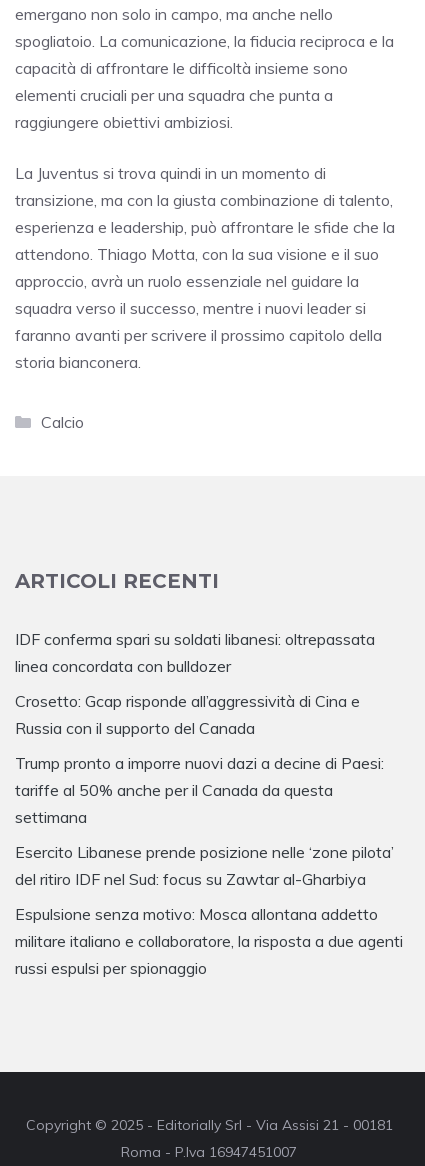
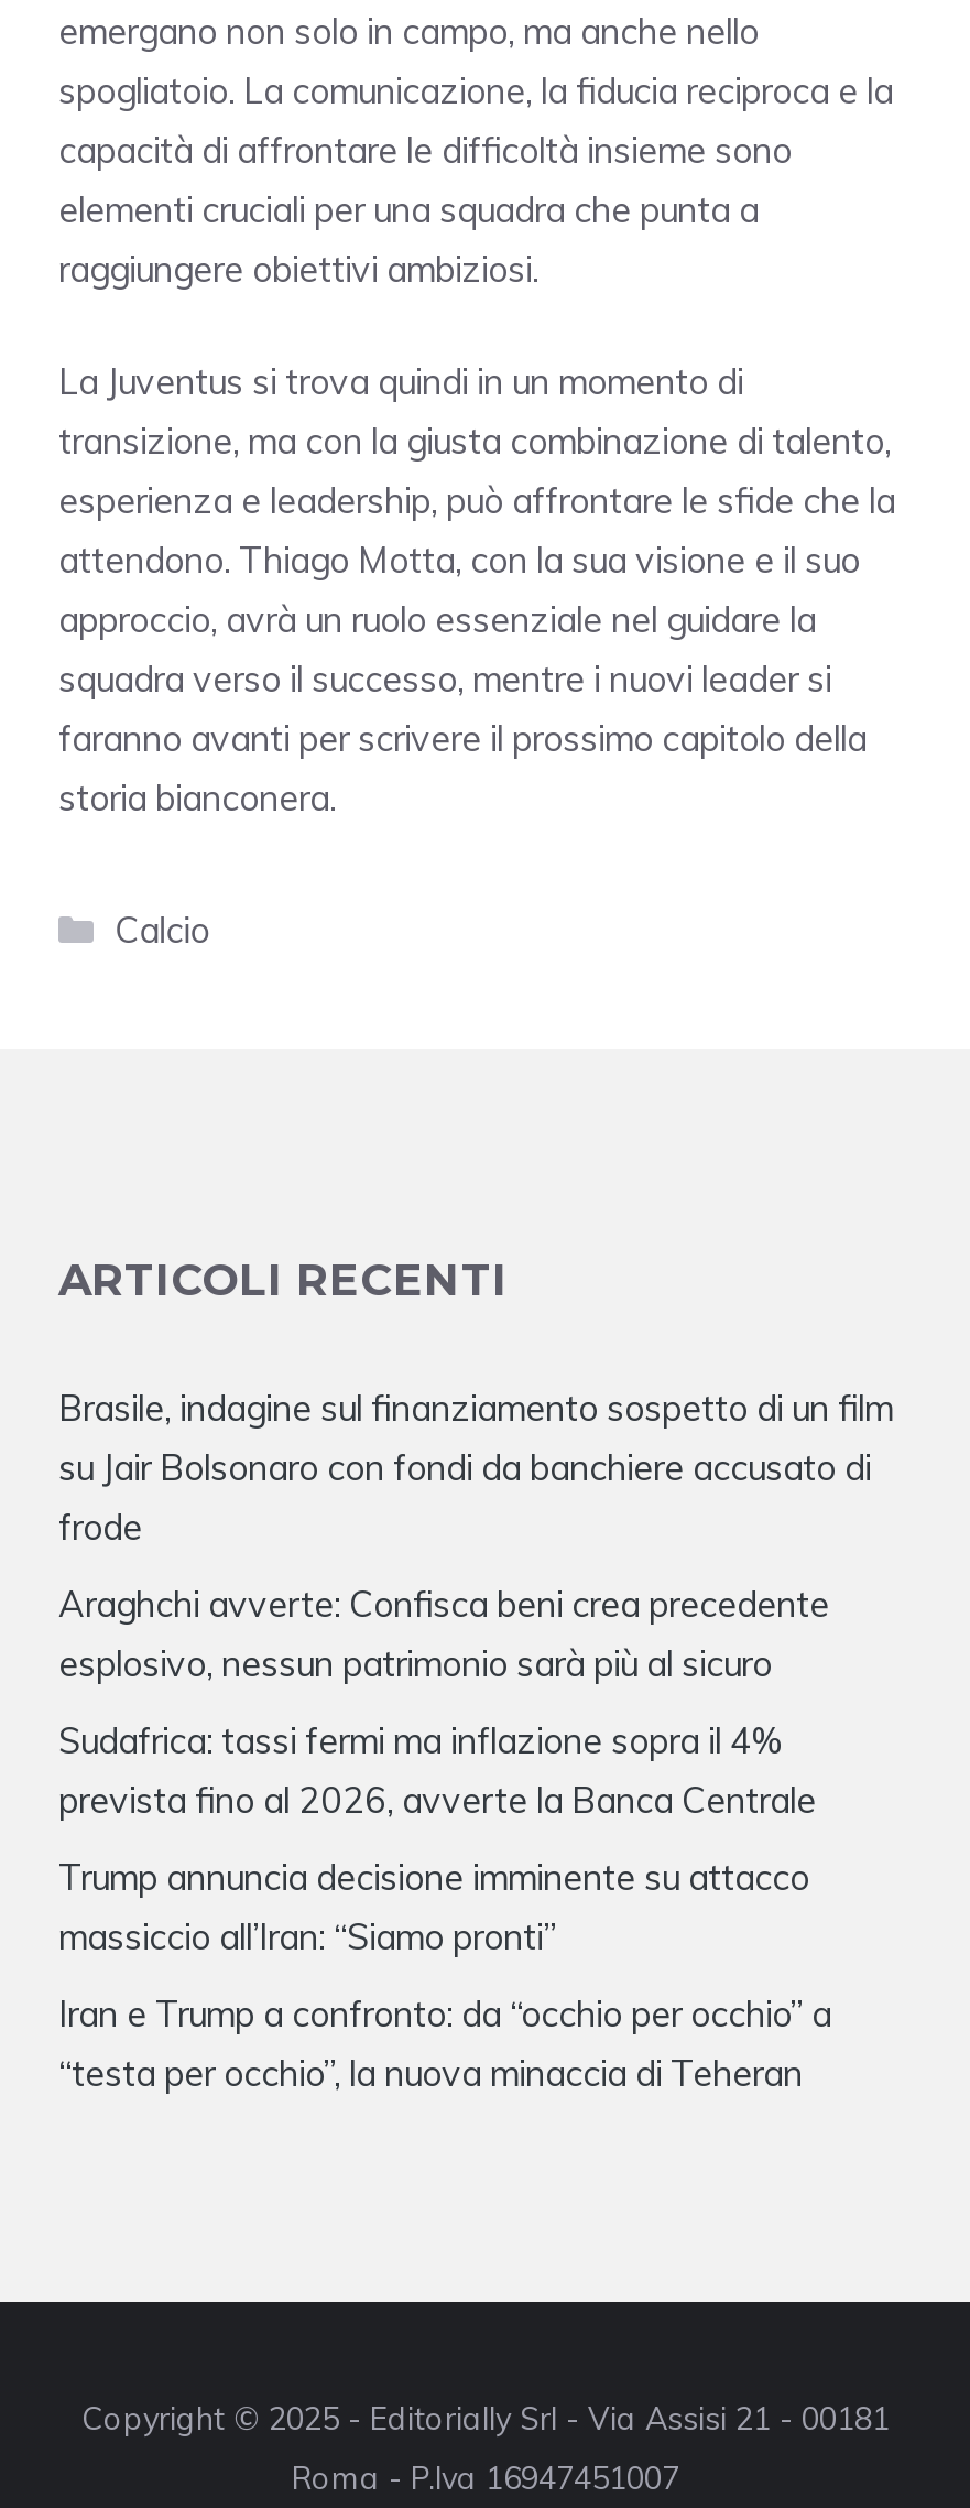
- IDF conferma spari su soldati libanesi: oltrepassata
- linea concordata con bulldozer
+ Brasile, indagine sul finanziamento sospetto di un film
+ su Jair Bolsonaro con fondi da banchiere accusato di
+ frode

- Crosetto: Gcap risponde all’aggressività di Cina e
- Russia con il supporto del Canada
+ Araghchi avverte: Confisca beni crea precedente
+ esplosivo, nessun patrimonio sarà più al sicuro

- Trump pronto a imporre nuovi dazi a decine di Paesi:
- tariffe al 50% anche per il Canada da questa
- settimana
+ Sudafrica: tassi fermi ma inflazione sopra il 4%
+ prevista fino al 2026, avverte la Banca Centrale

- Esercito Libanese prende posizione nelle ‘zone pilota’
- del ritiro IDF nel Sud: focus su Zawtar al-Gharbiya
+ Trump annuncia decisione imminente su attacco
+ massiccio all’Iran: “Siamo pronti”

- Espulsione senza motivo: Mosca allontana addetto
- militare italiano e collaboratore, la risposta a due agenti
- russi espulsi per spionaggio
+ Iran e Trump a confronto: da “occhio per occhio” a
+ “testa per occhio”, la nuova minaccia di Teheran
